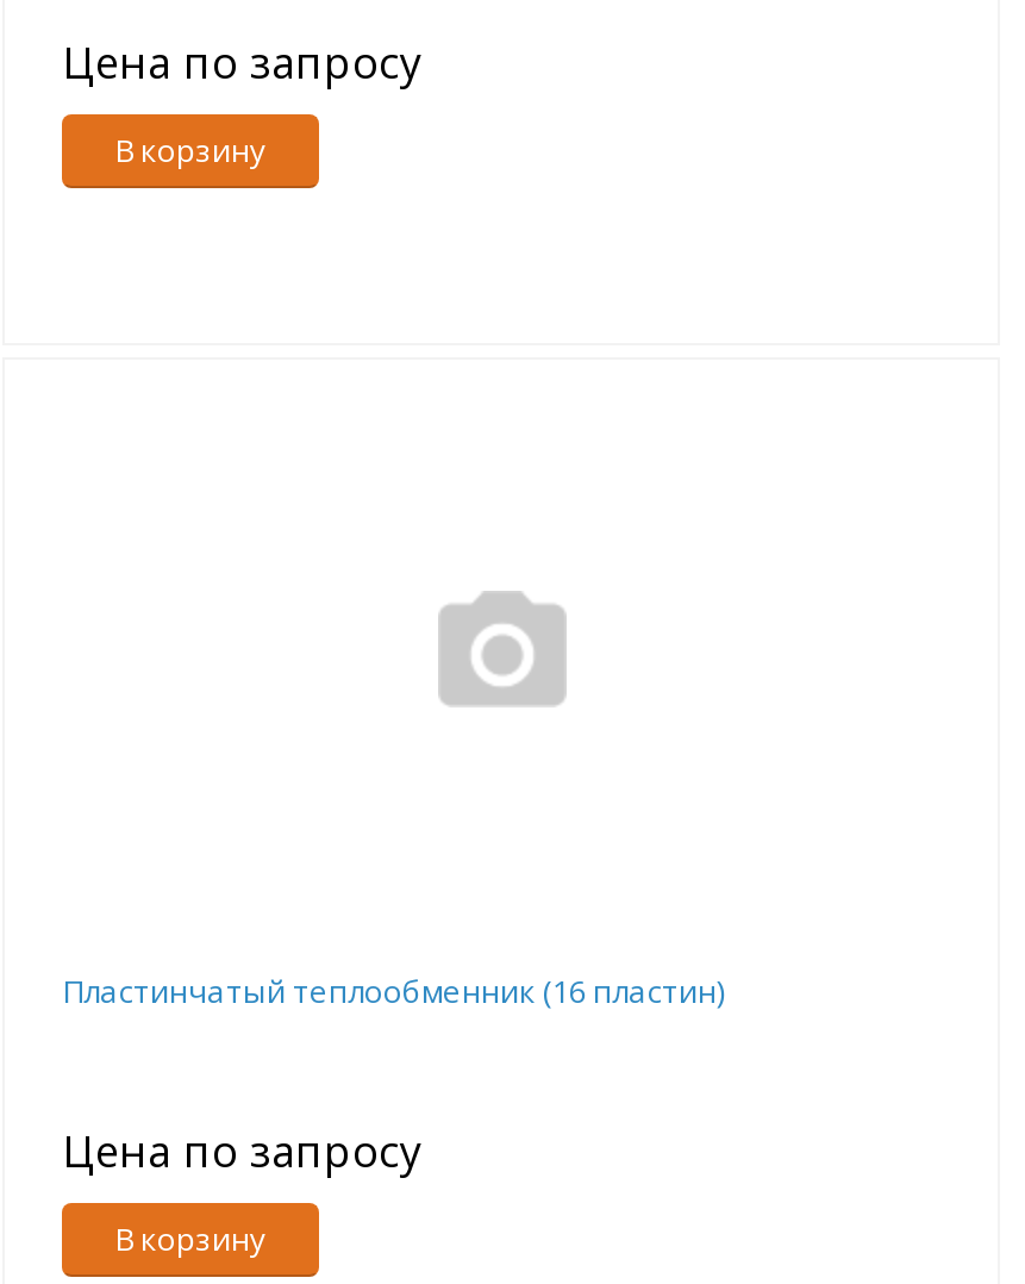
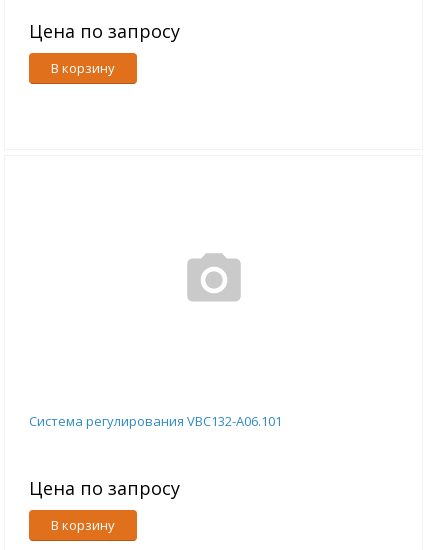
- Пластинчатый теплообменник (16 пластин)
+ Система регулирования VBC132-A06.101
